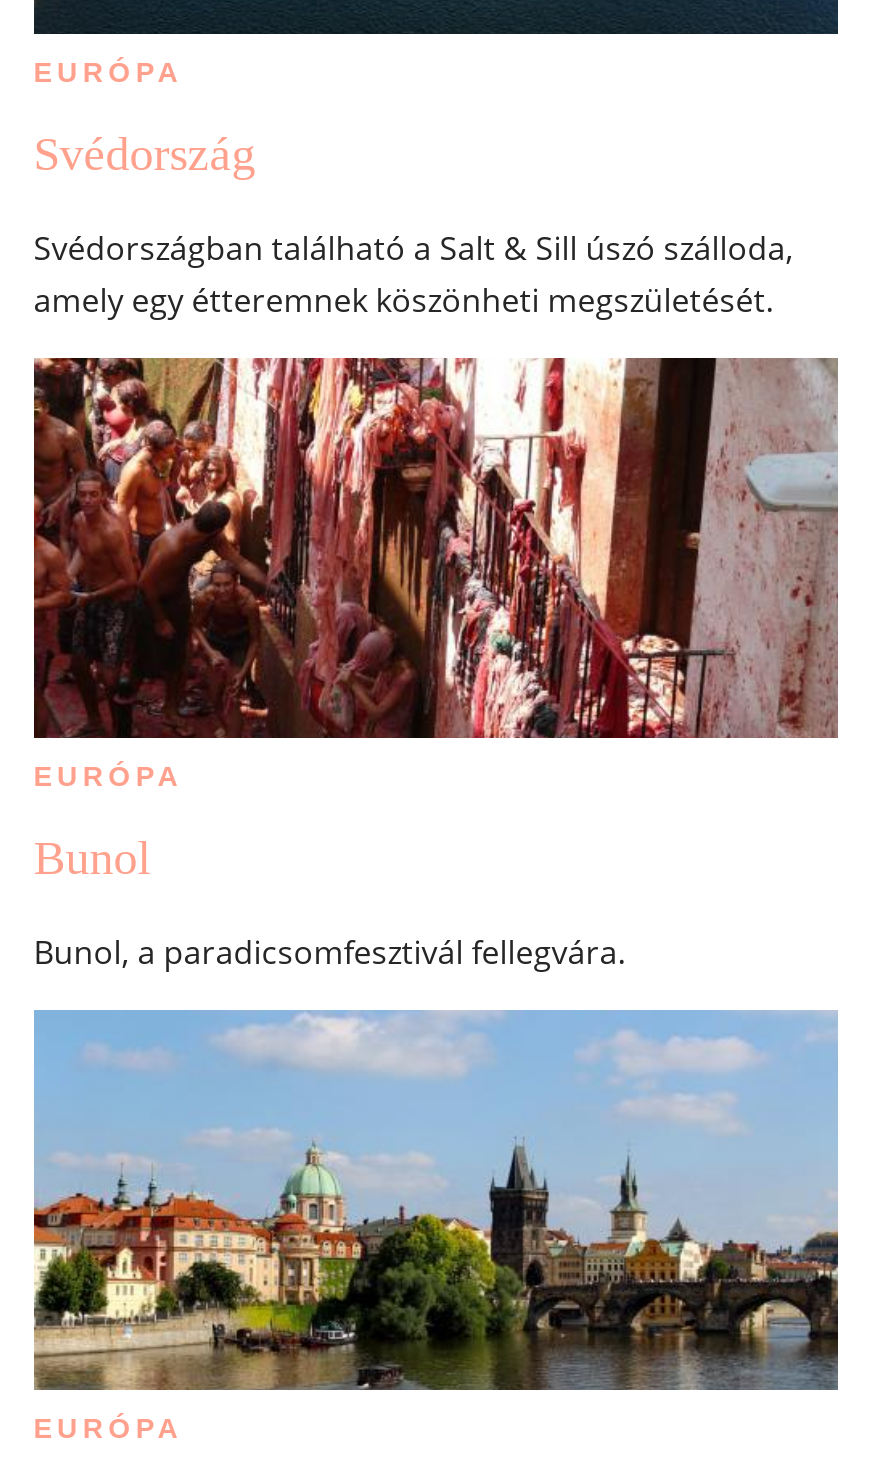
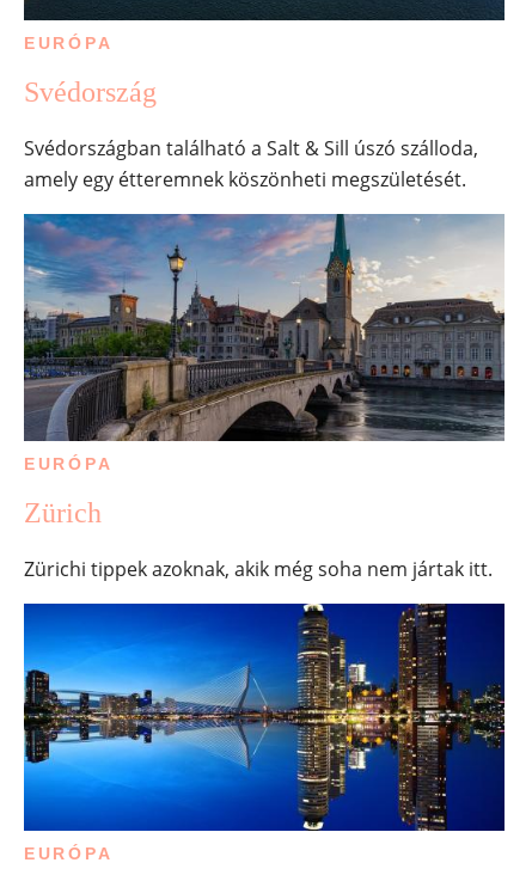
- [image]
+ [image]

- Bunol
+ Zürich

- Bunol, a paradicsomfesztivál fellegvára.
+ Zürichi tippek azoknak, akik még soha nem jártak itt.

- [image]
+ [image]
